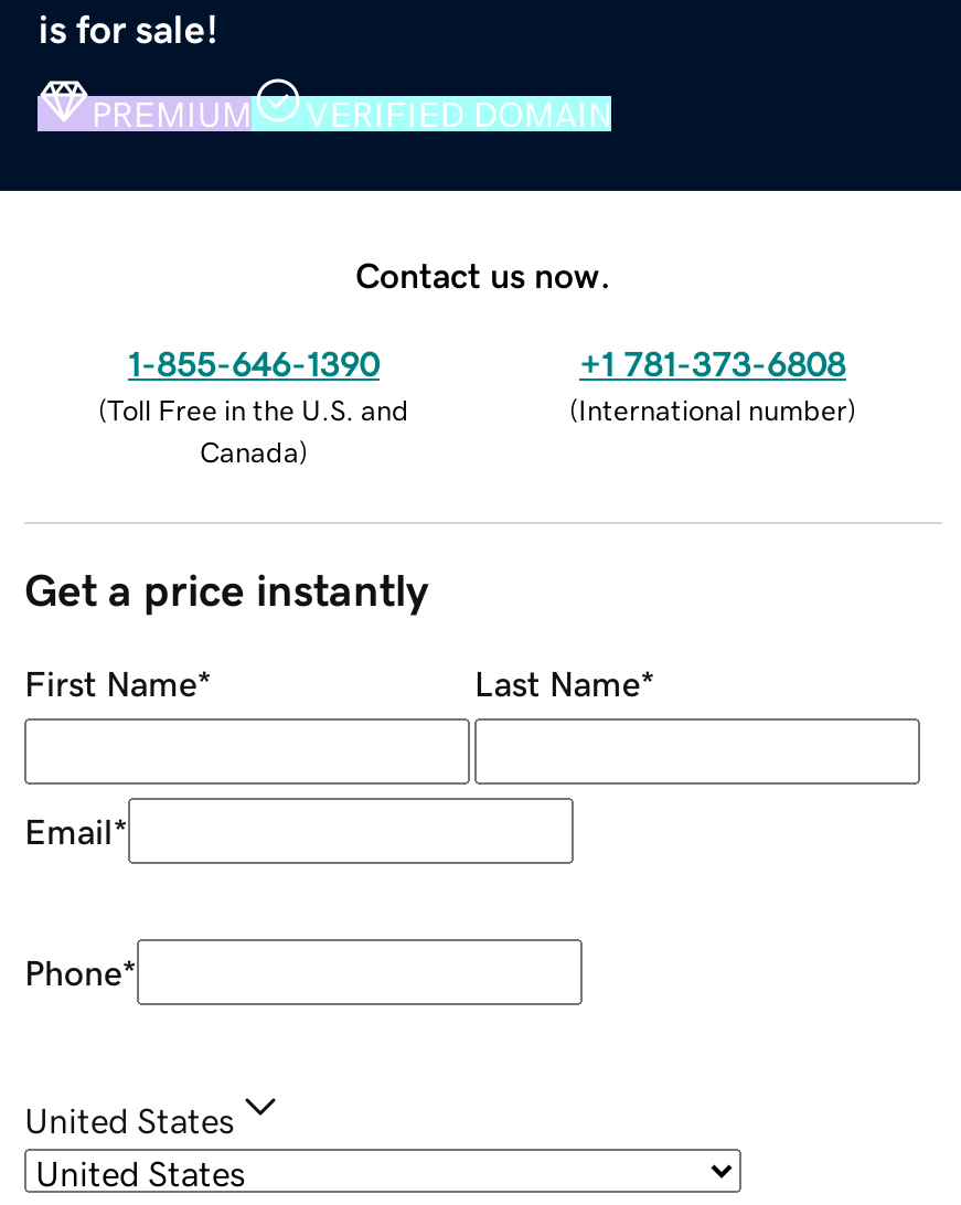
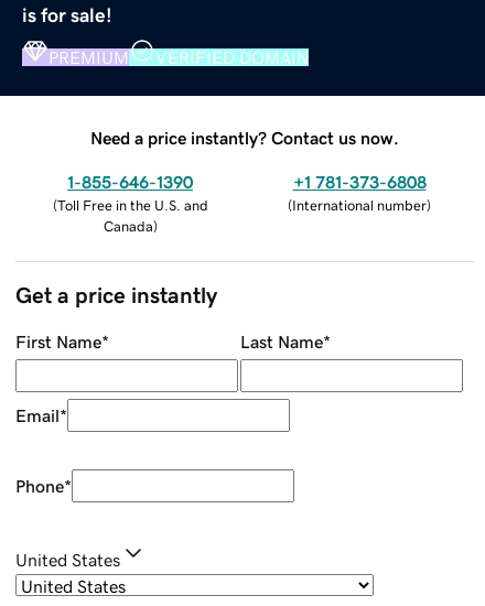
- Contact us now.
+ Need a price instantly? Contact us now.
